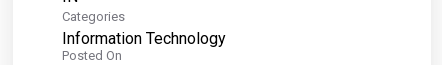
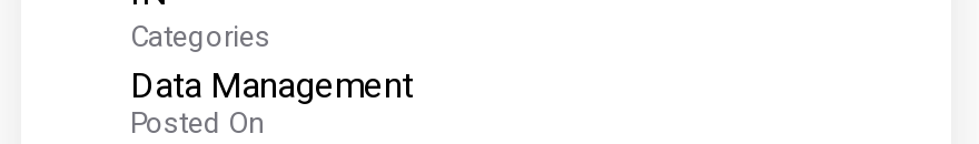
- Information Technology
+ Data Management
